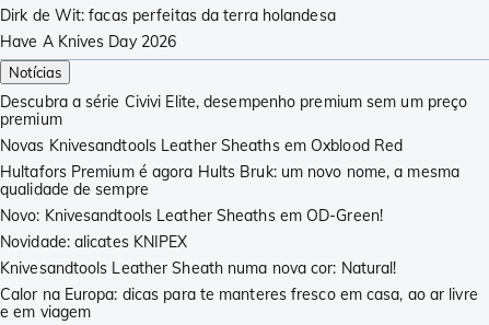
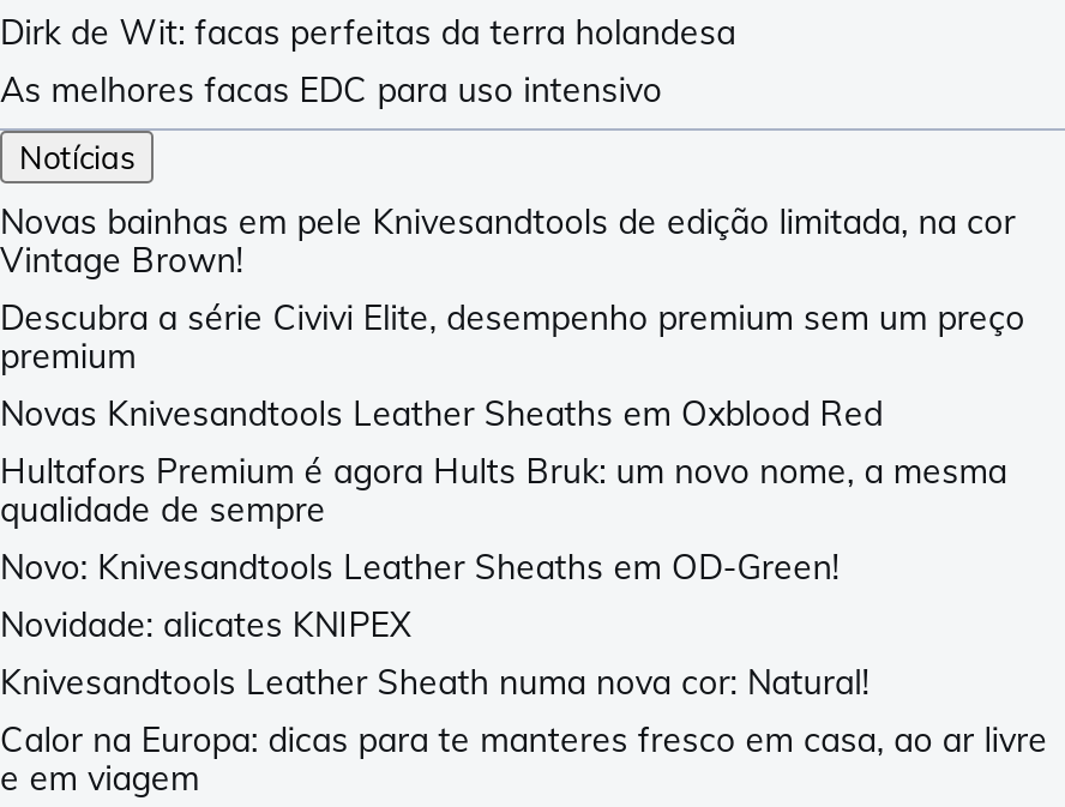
- Have A Knives Day 2026
+ As melhores facas EDC para uso intensivo

+ Novas bainhas em pele Knivesandtools de edição limitada, na cor
+ Vintage Brown!
